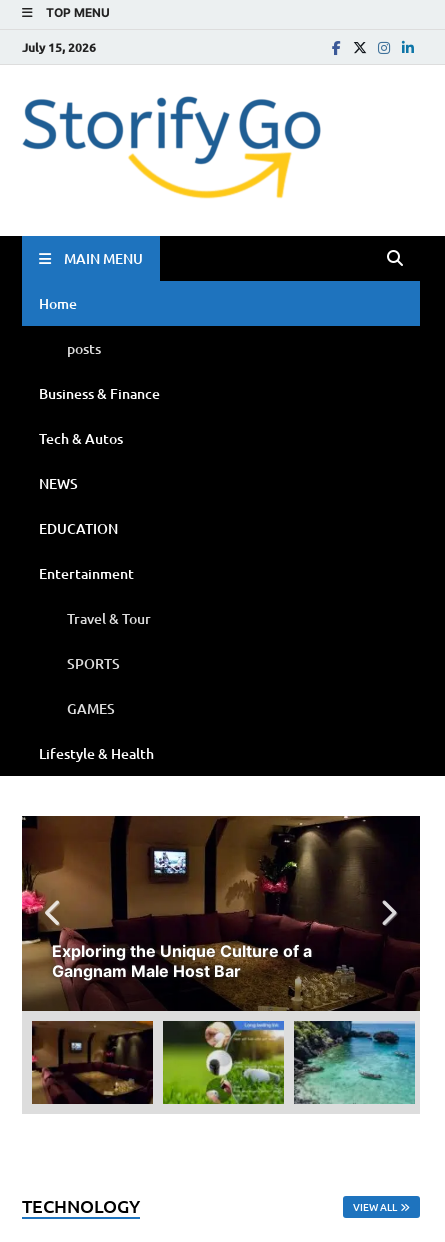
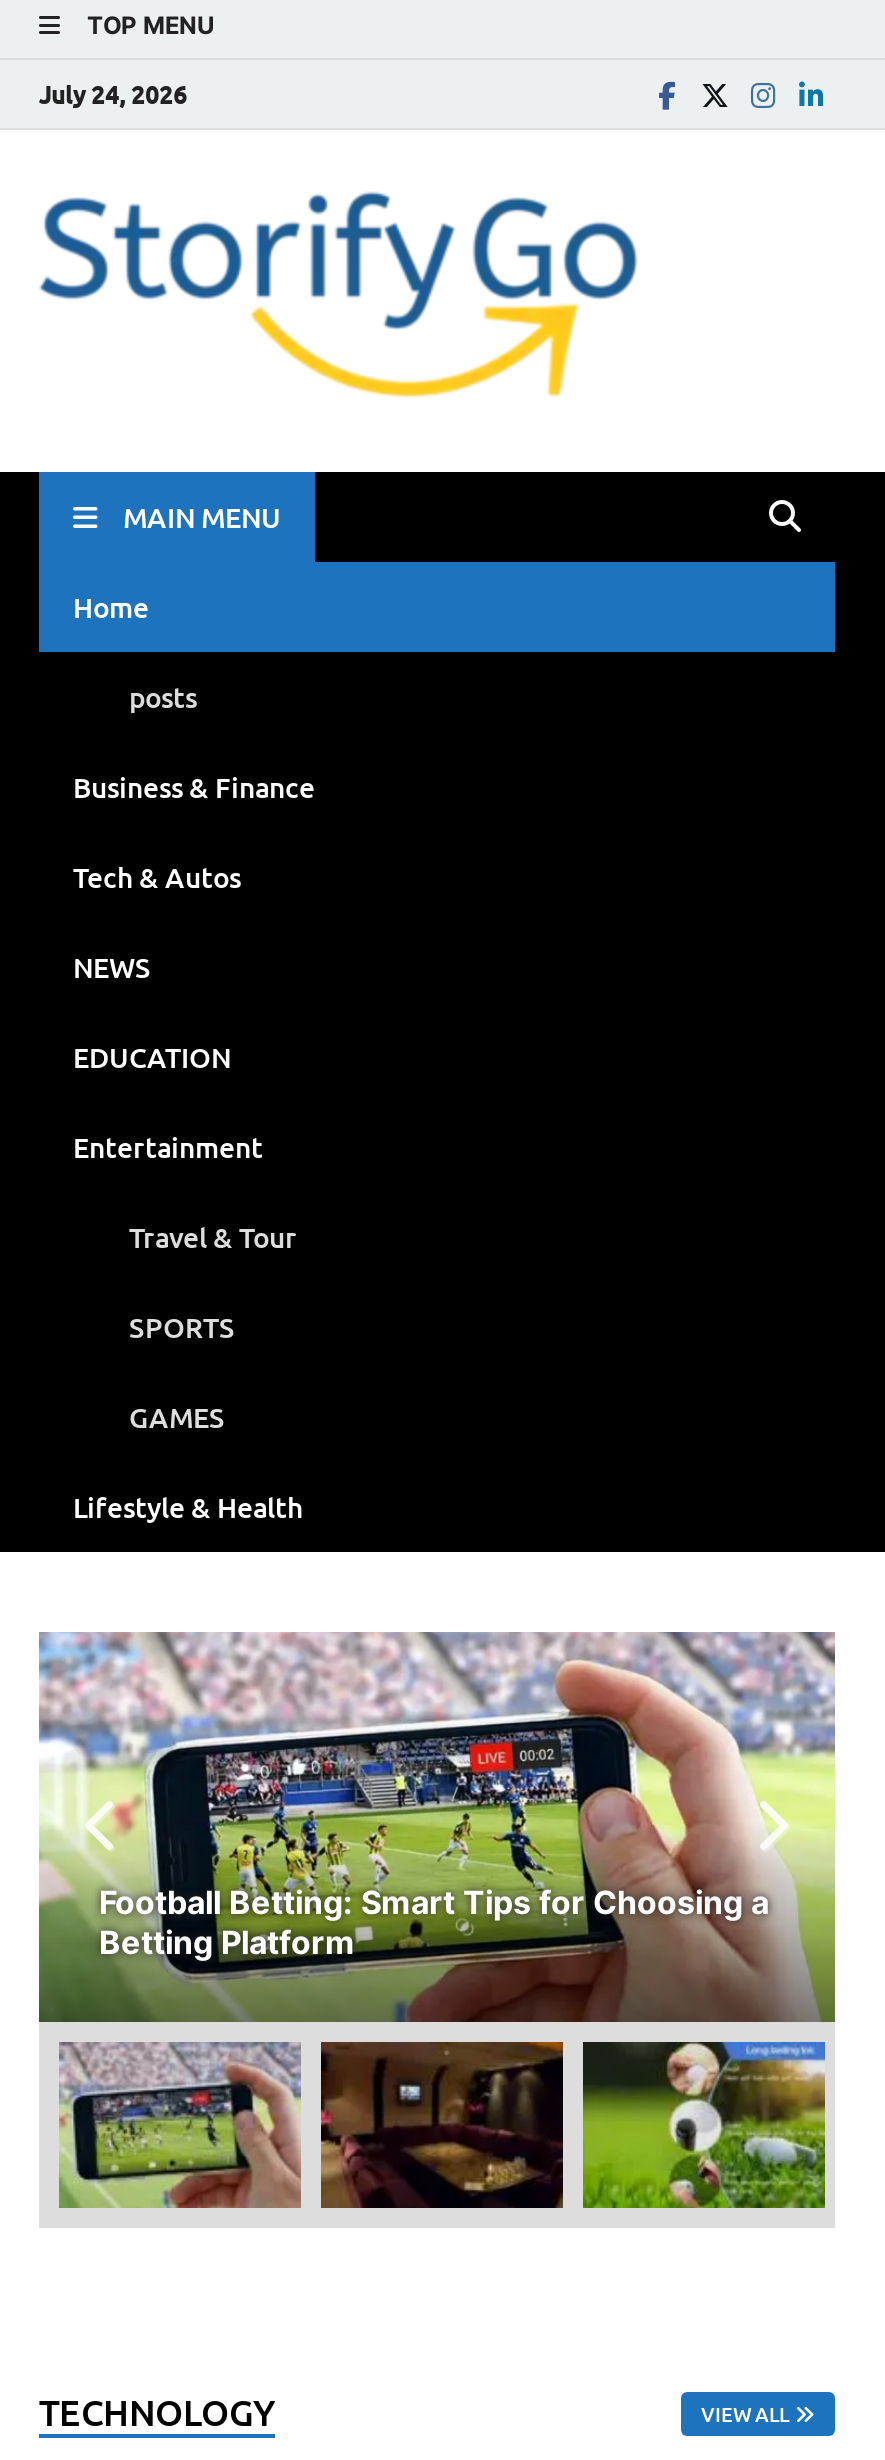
- July 15, 2026
+ July 24, 2026

- [image]
- Exploring the Unique Culture of a
- Gangnam Male Host Bar
+ [image]
+ Football Betting: Smart Tips for Choosing a
+ Betting Platform

- [image]
+ [image]

- [image]
+ [image]

- [image]
+ [image]
